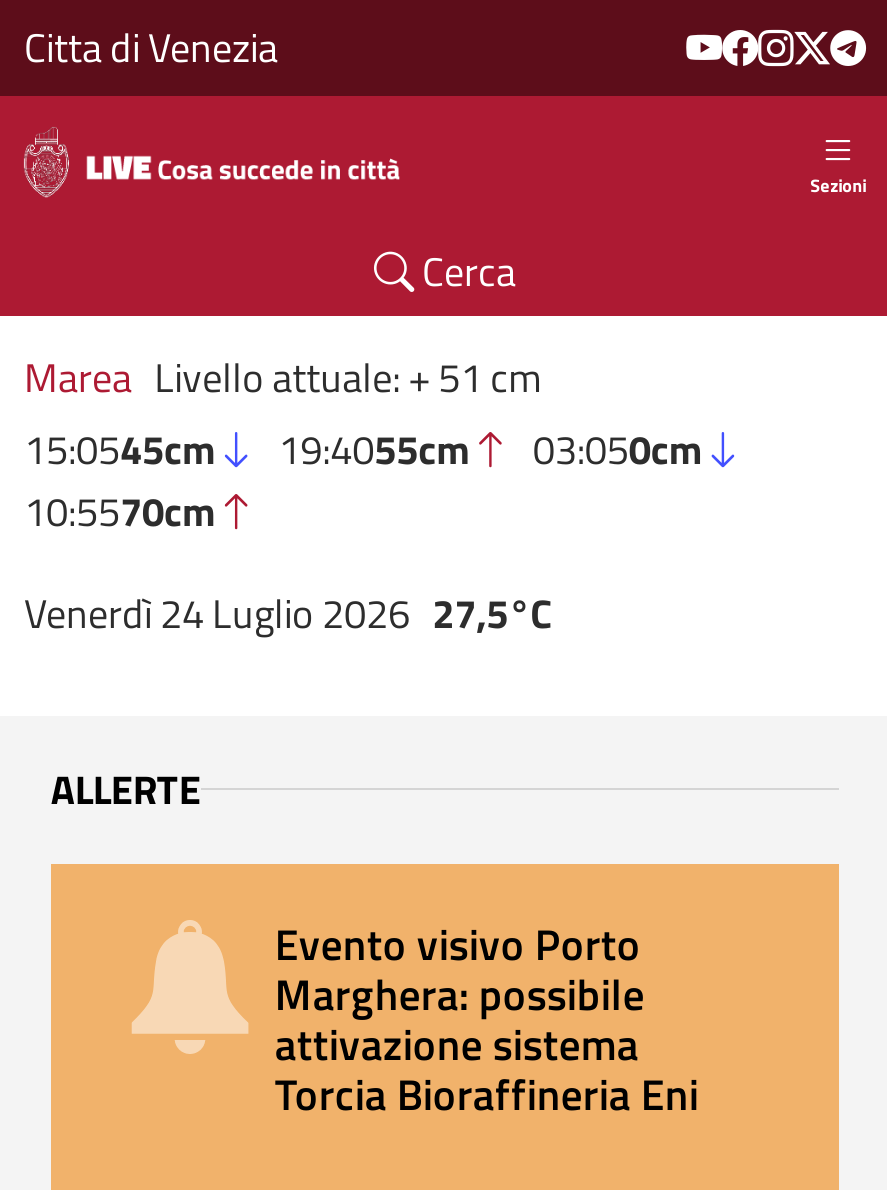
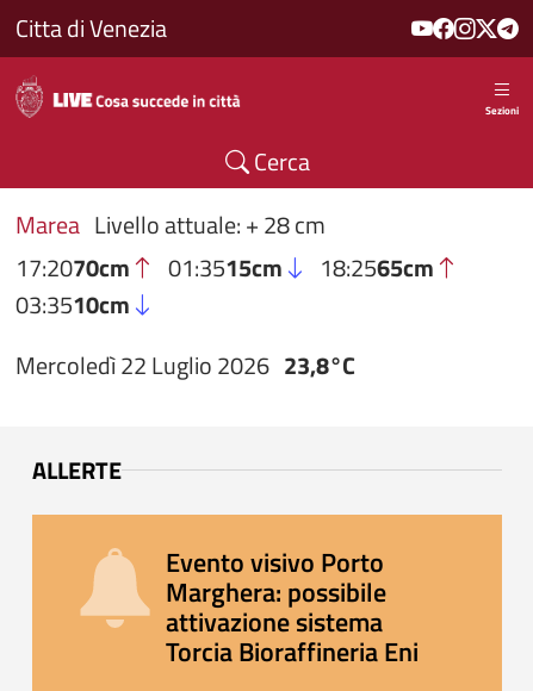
- Marea Livello attuale: + 51 cm
- 15:0545cm
- 19:4055cm
- 03:050cm
- 10:5570cm
+ Marea Livello attuale: + 28 cm
+ 17:2070cm
+ 01:3515cm
+ 18:2565cm
+ 03:3510cm

- Venerdì 24 Luglio 2026 27,5°C
+ Mercoledì 22 Luglio 2026 23,8°C
